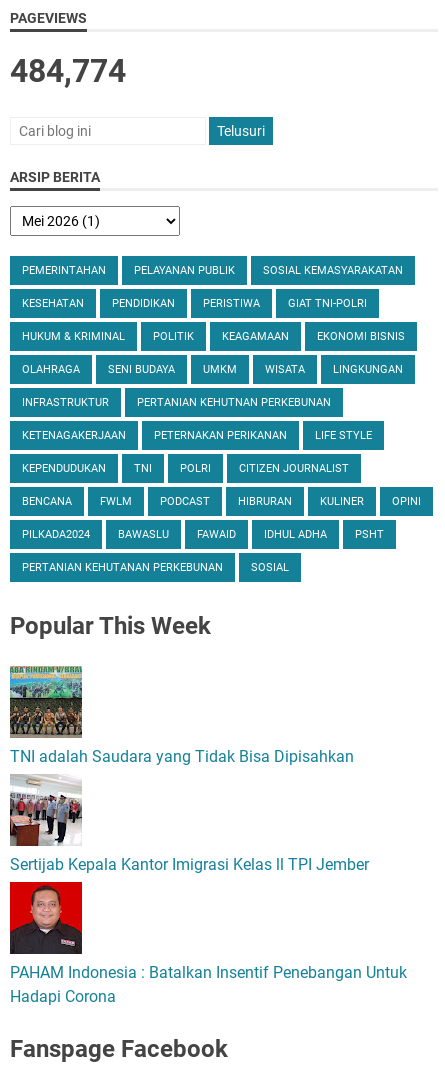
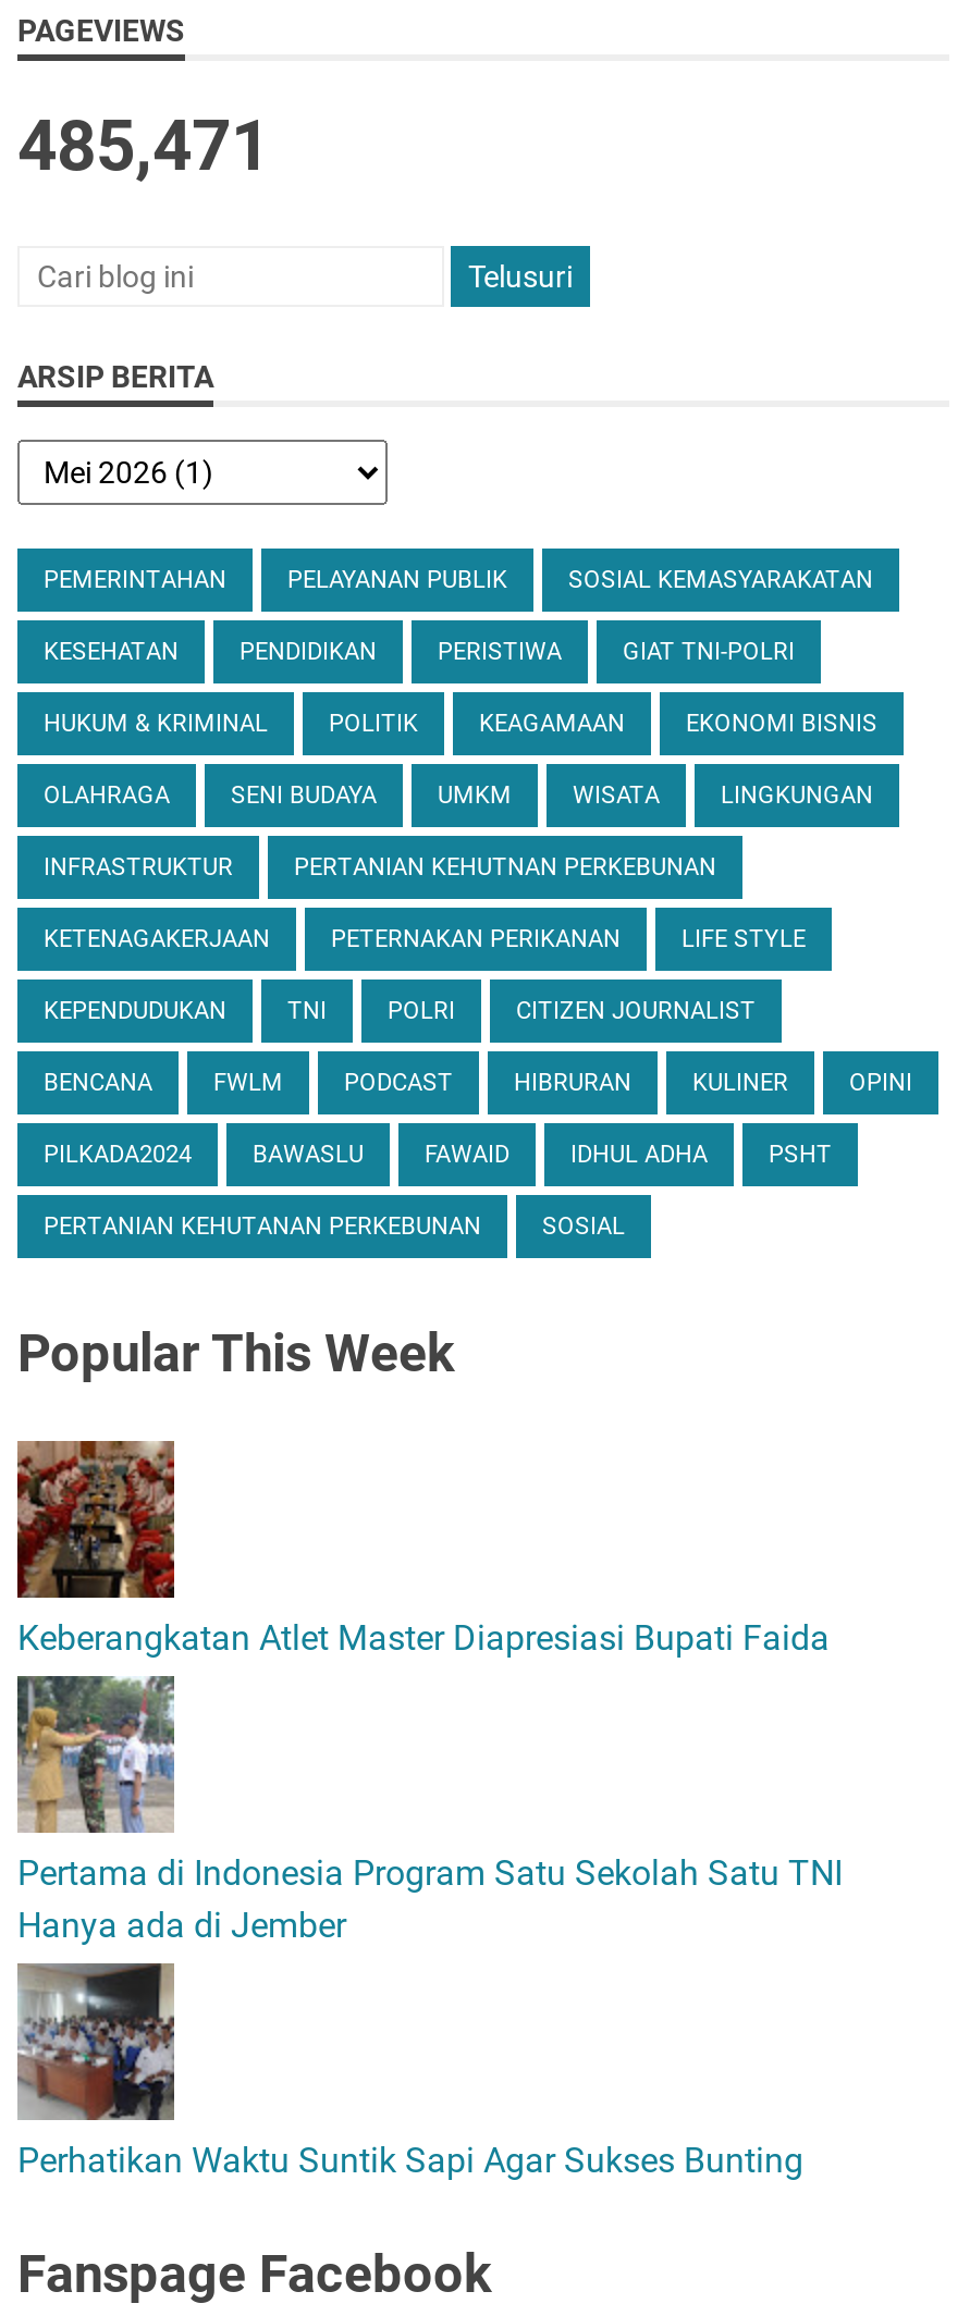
- 484,774
+ 485,471

- [image]
- TNI adalah Saudara yang Tidak Bisa Dipisahkan
+ [image]
+ Keberangkatan Atlet Master Diapresiasi Bupati Faida

- [image]
- Sertijab Kepala Kantor Imigrasi Kelas ll TPI Jember
+ [image]
+ Pertama di Indonesia Program Satu Sekolah Satu TNI
+ Hanya ada di Jember

- [image]
- PAHAM Indonesia : Batalkan Insentif Penebangan Untuk
- Hadapi Corona
+ [image]
+ Perhatikan Waktu Suntik Sapi Agar Sukses Bunting
